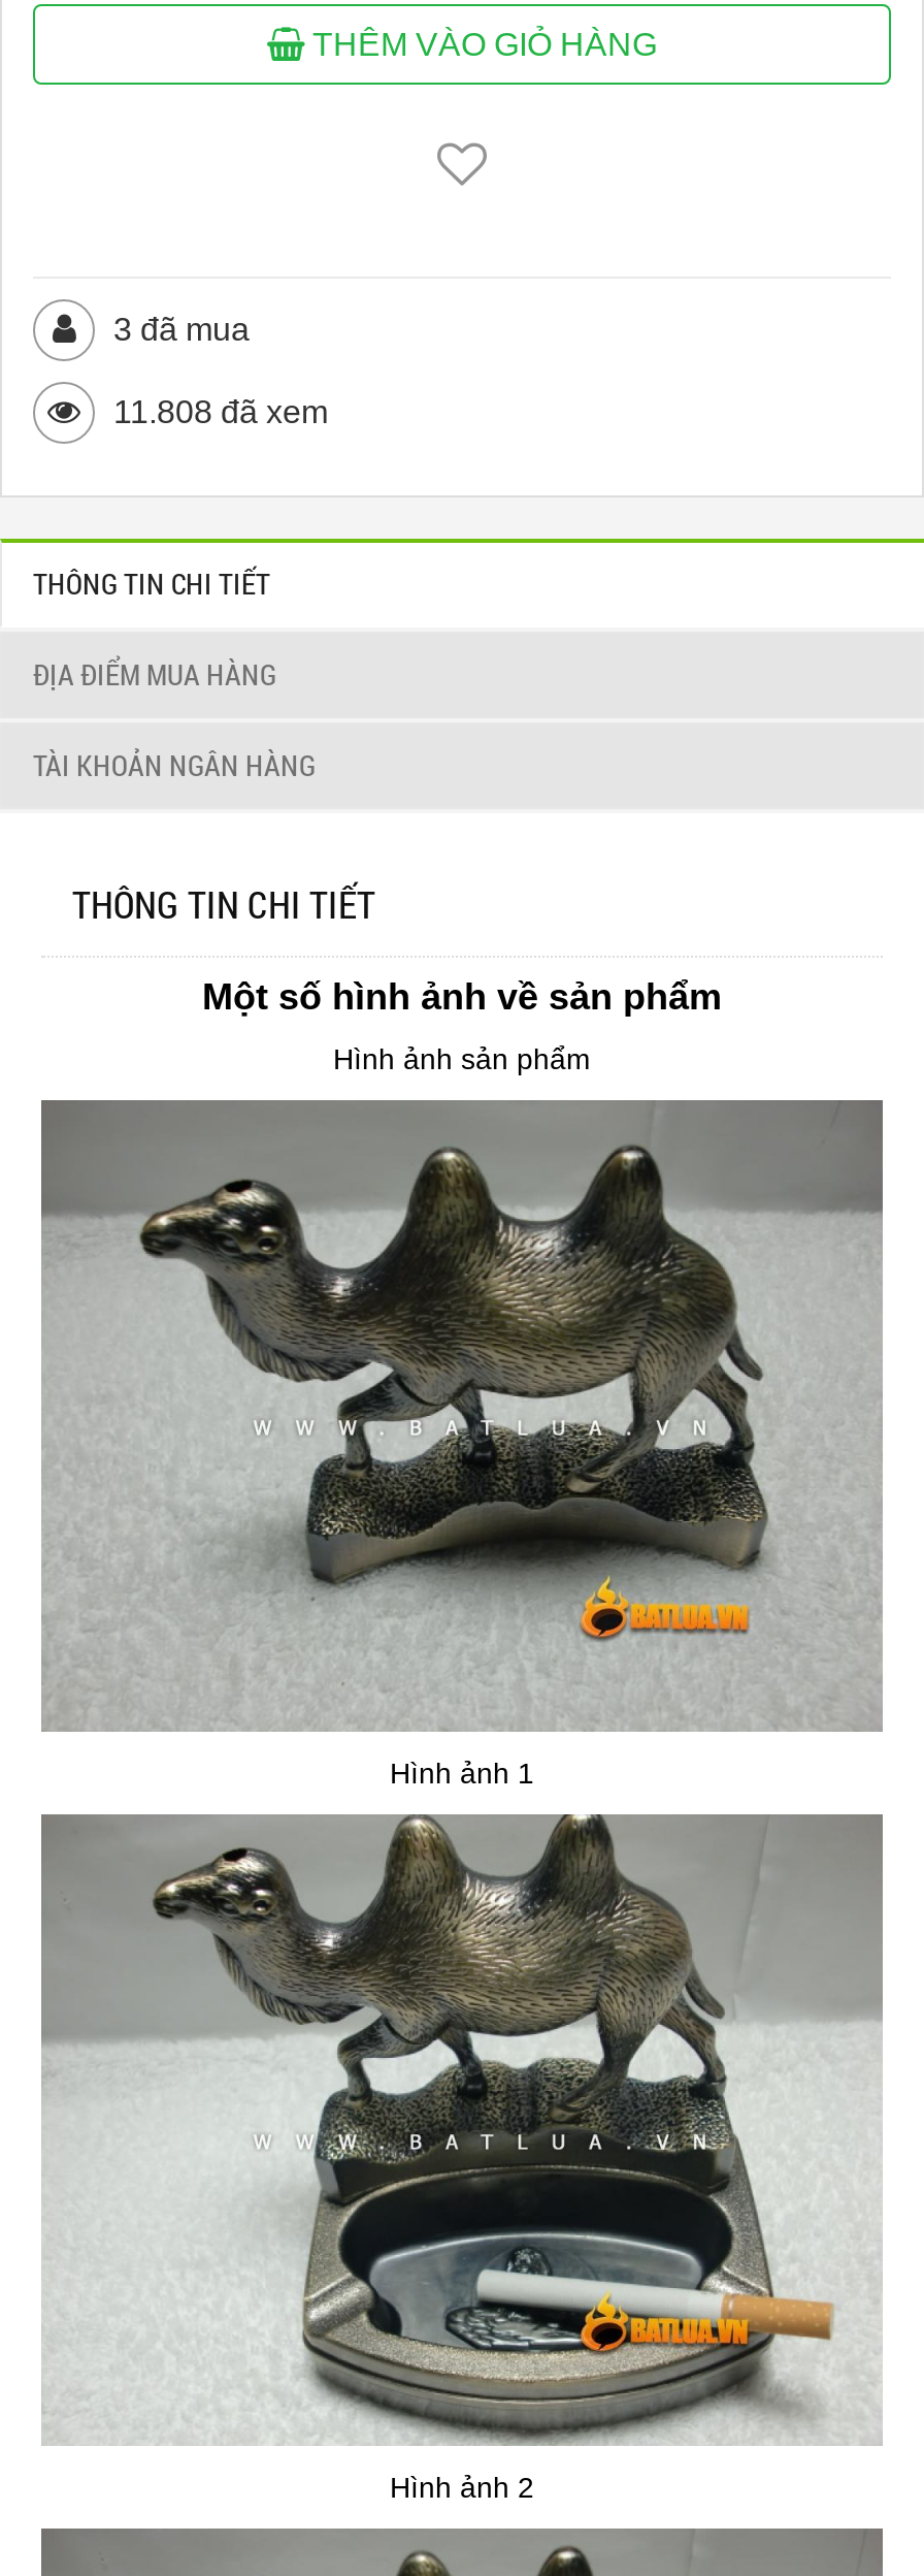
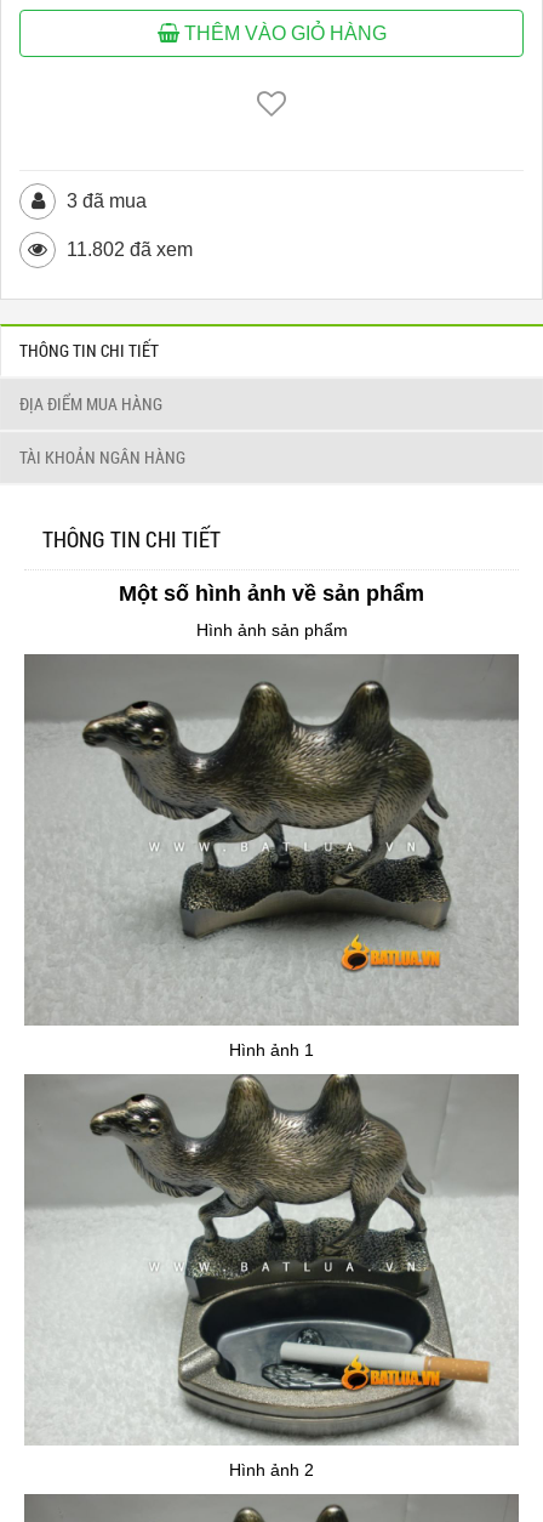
- 11.808 đã xem
+ 11.802 đã xem
